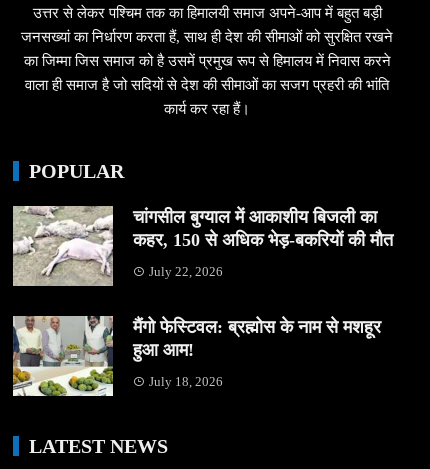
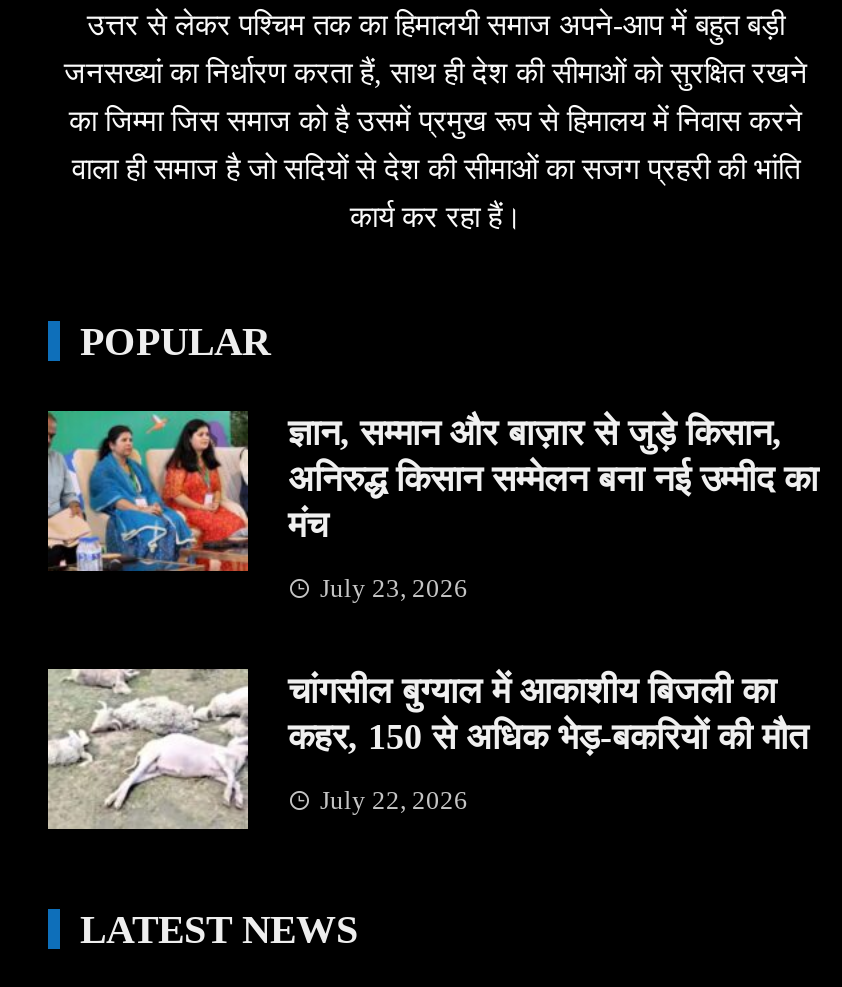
+ [image]
+ ज्ञान, सम्मान और बाज़ार से जुड़े किसान,
+ अनिरुद्ध किसान सम्मेलन बना नई उम्मीद का
+ मंच
+ July 23, 2026

moved down: [image] | चांगसील बुग्याल में आकाशीय बिजली का | कहर, 150 से अधिक भेड़-बकरियों की मौत | July 22, 2026

- [image]
- मैंगो फेस्टिवल: ब्रह्मोस के नाम से मशहूर
- हुआ आम!
- July 18, 2026
